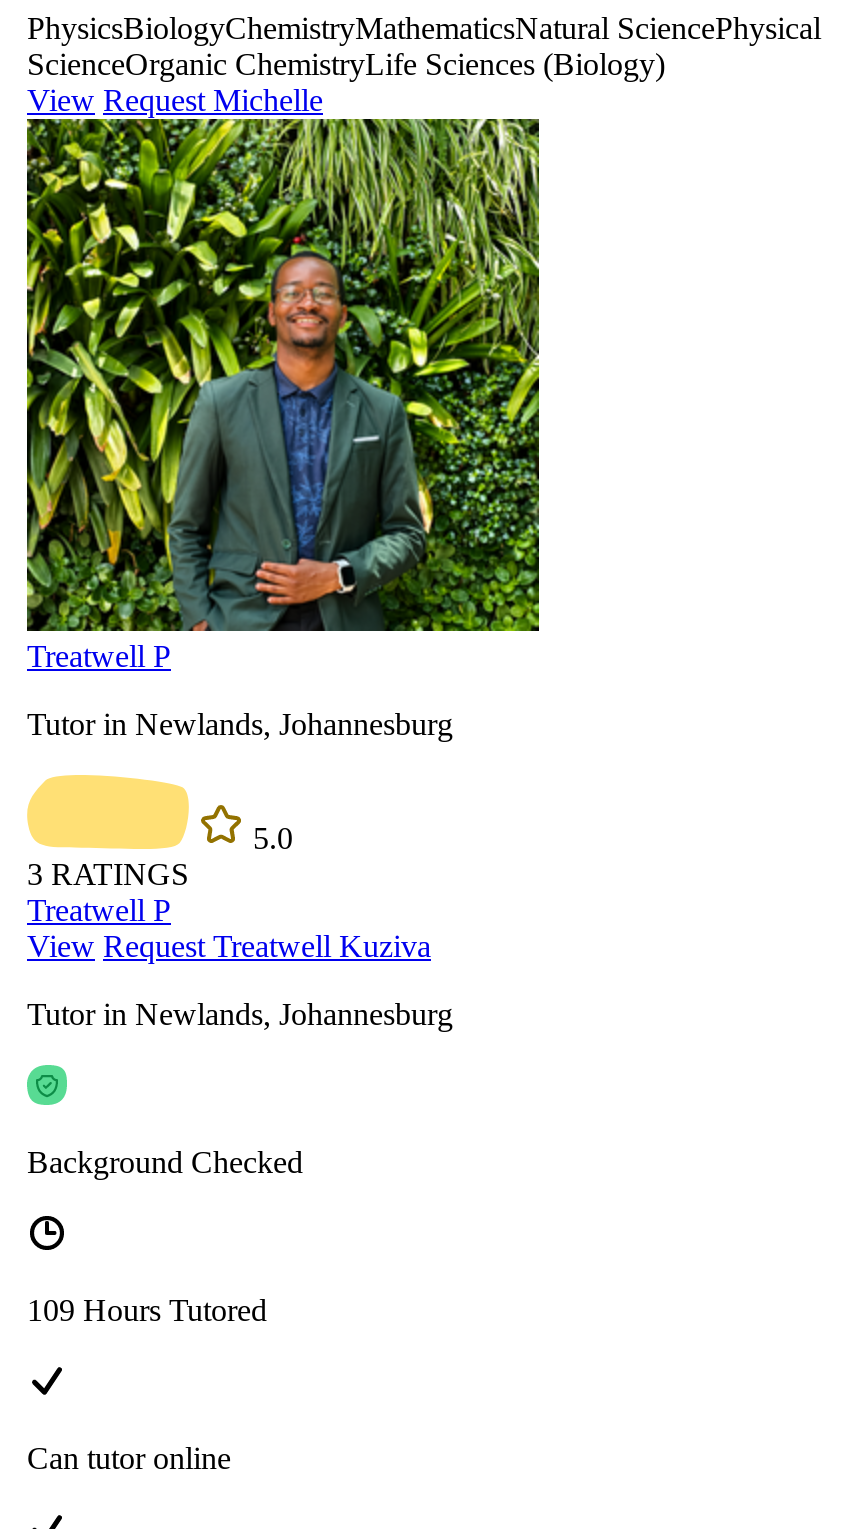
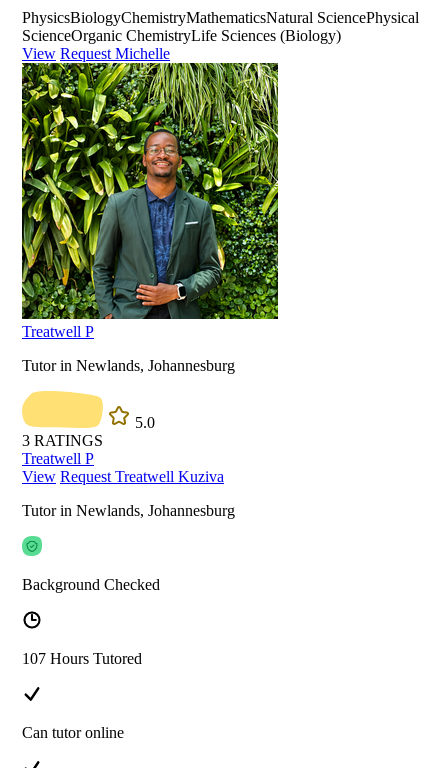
- 109 Hours Tutored
+ 107 Hours Tutored
